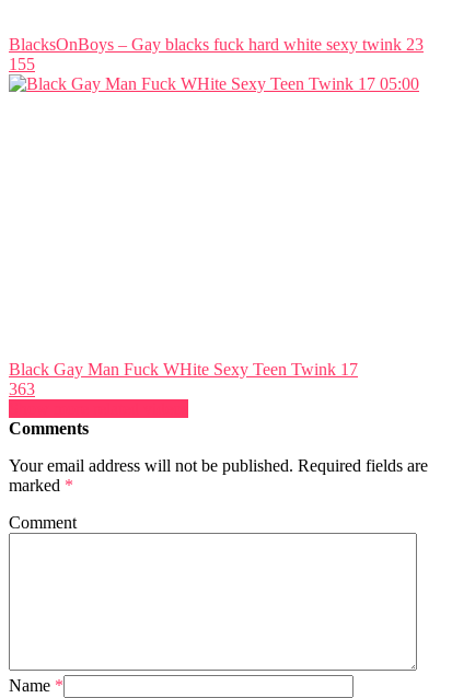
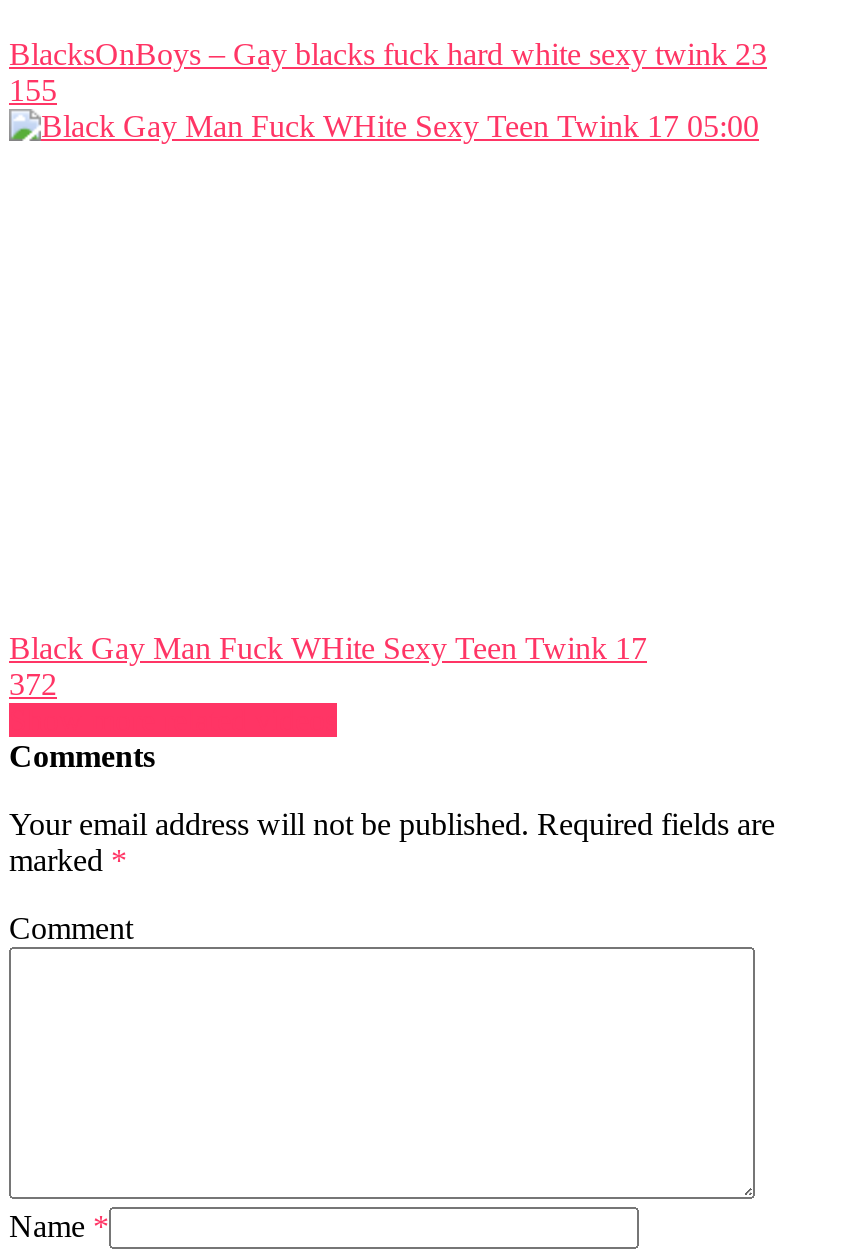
- 363
+ 372
